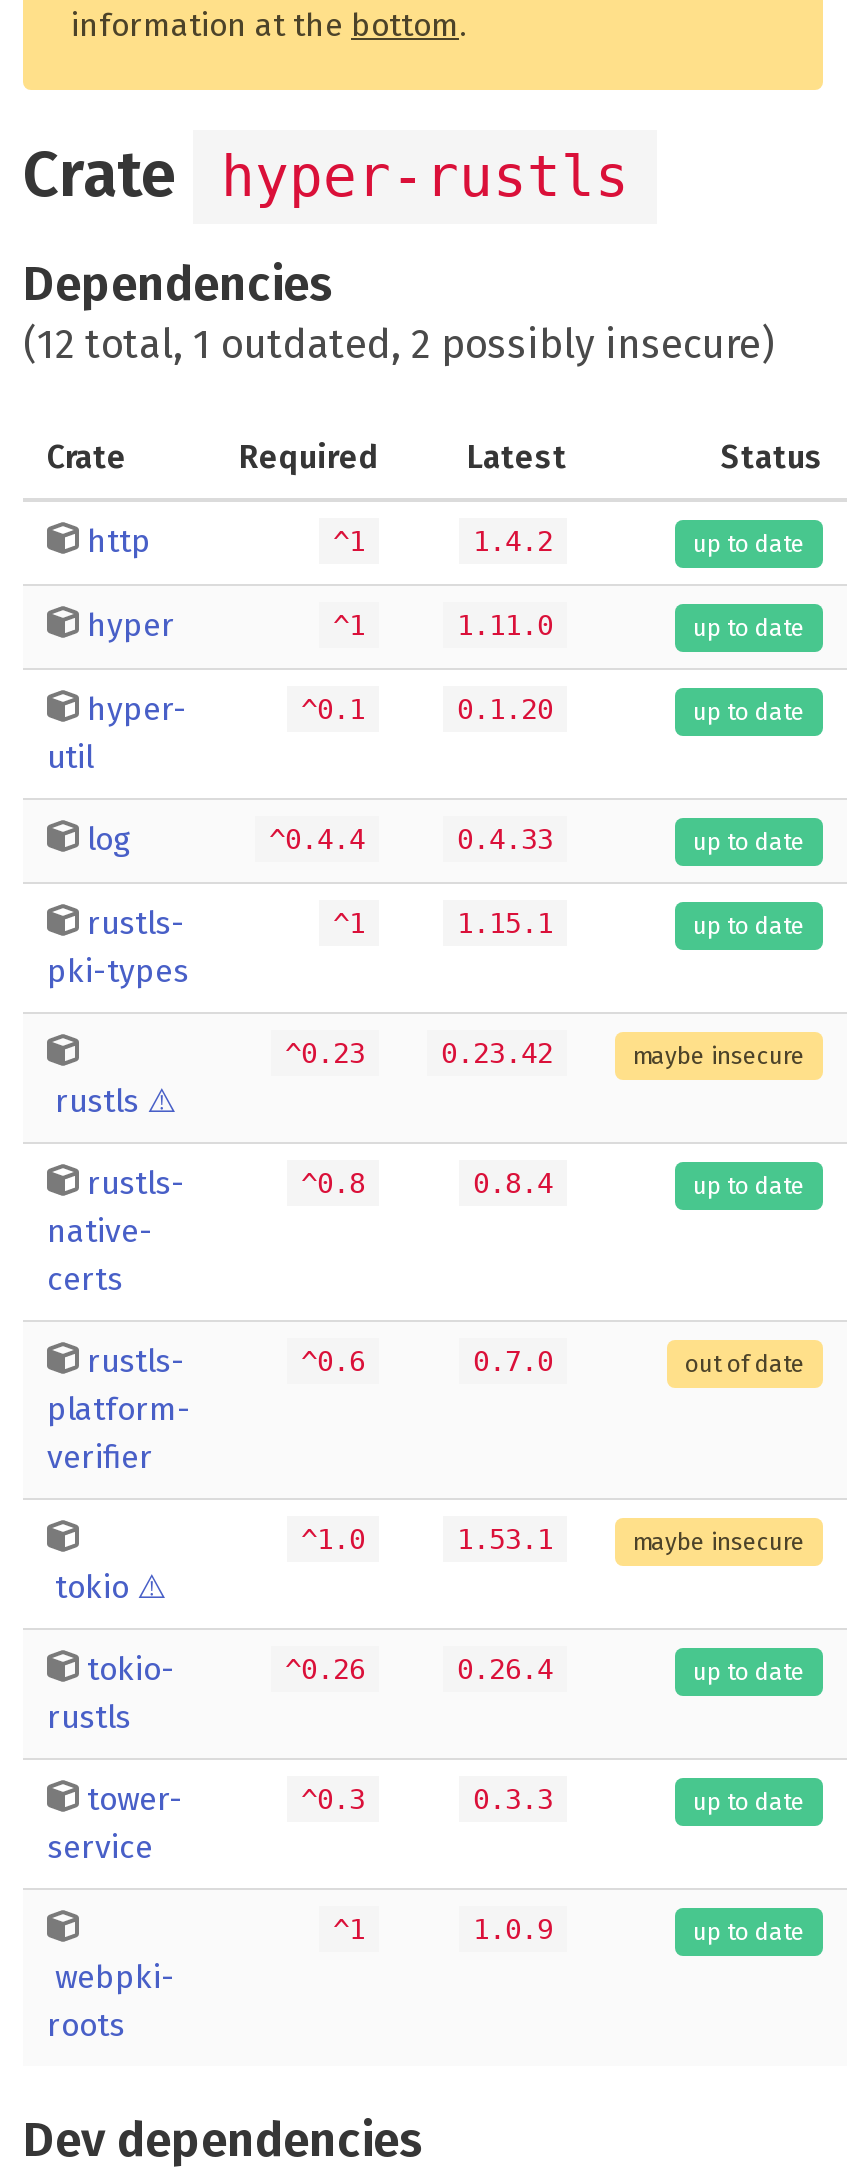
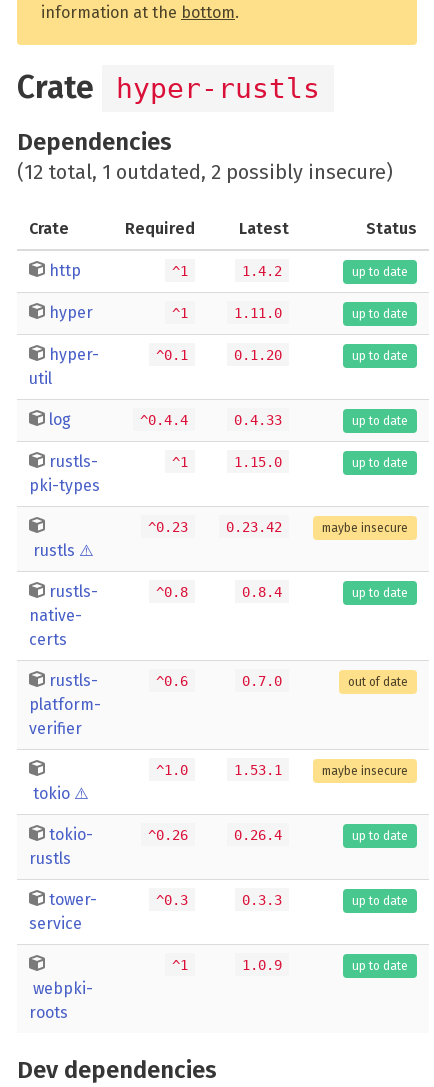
- 1.15.1
+ 1.15.0
